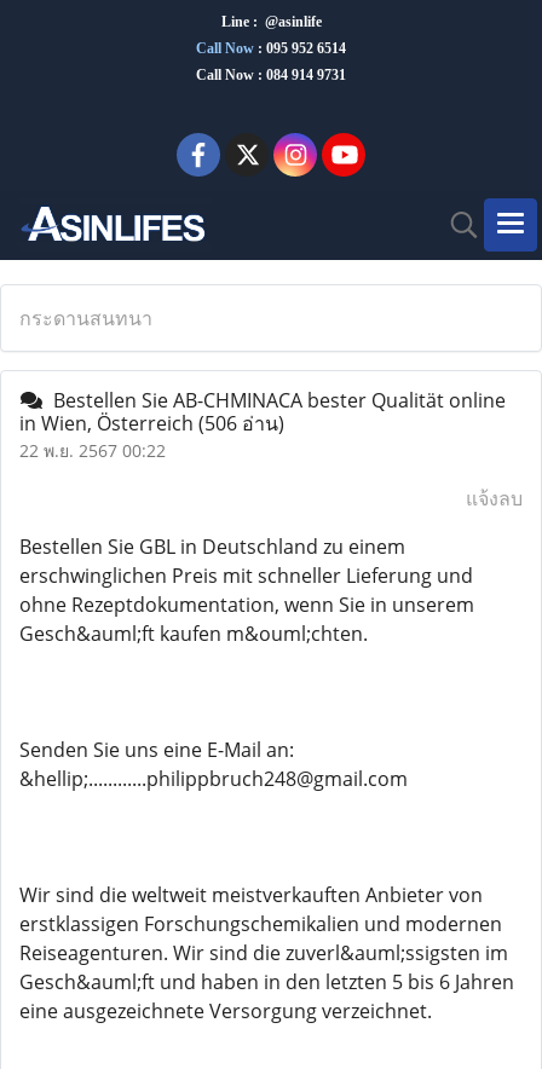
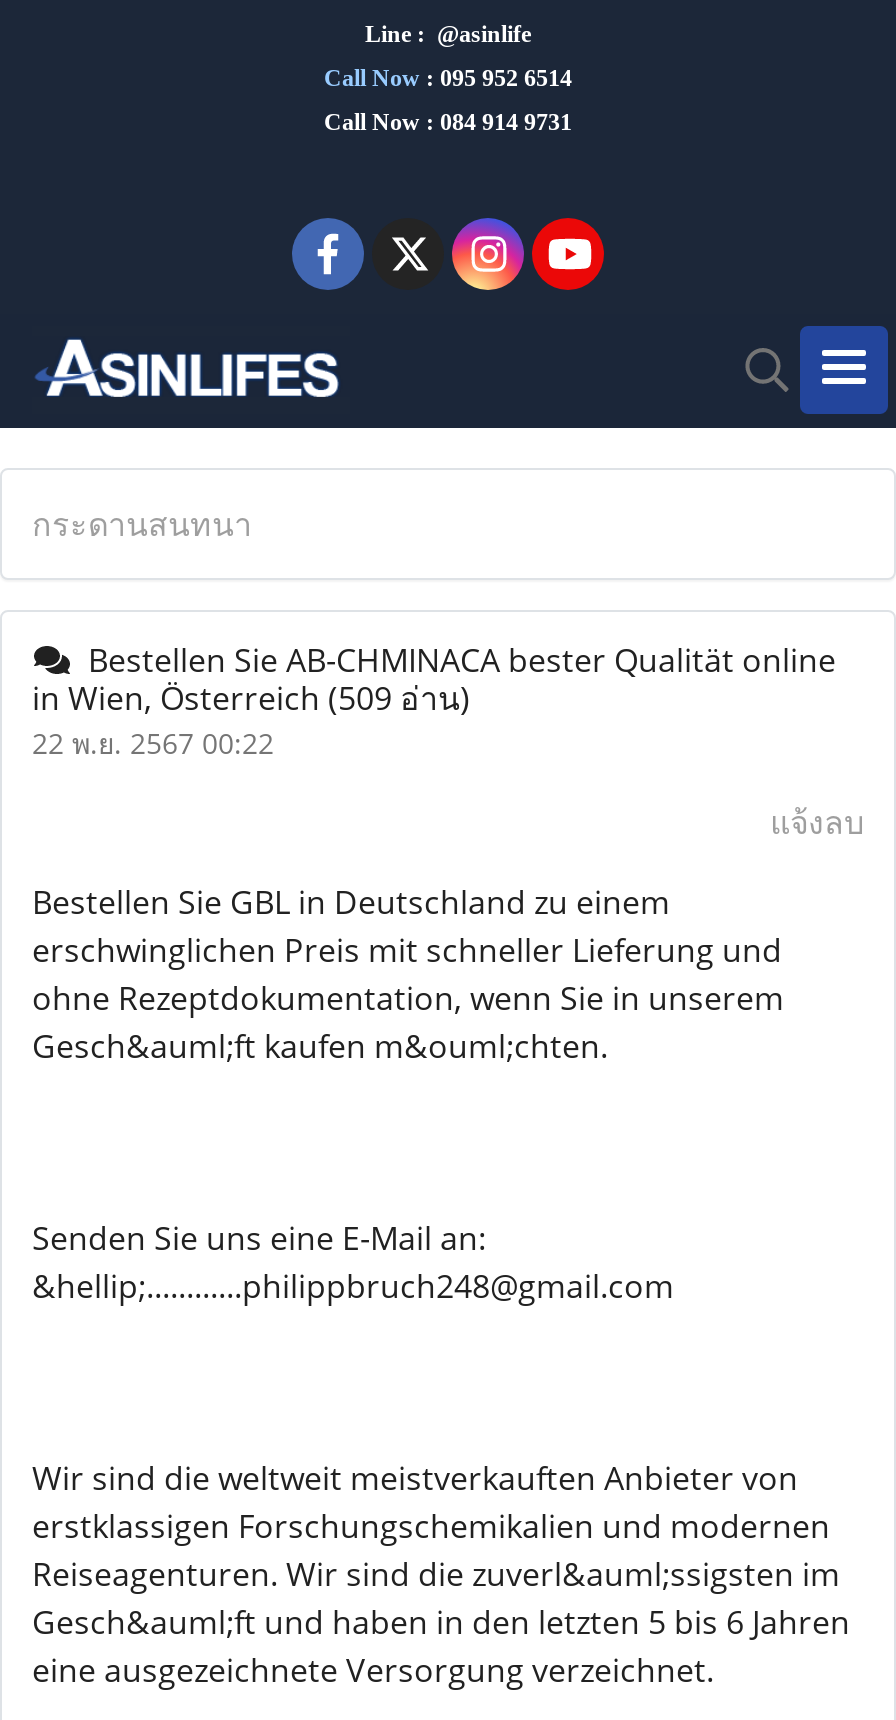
- in Wien, Österreich (506 อ่าน)
+ in Wien, Österreich (509 อ่าน)
